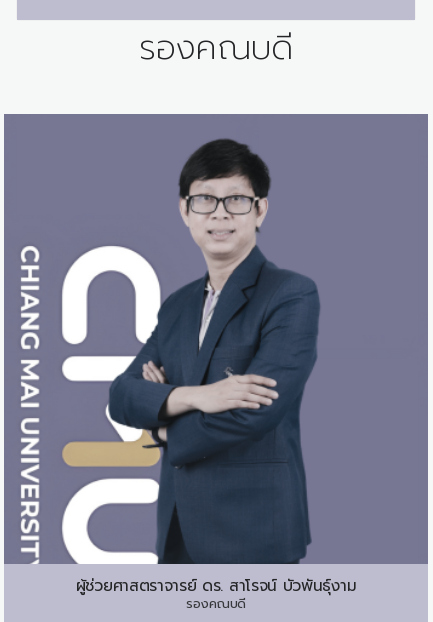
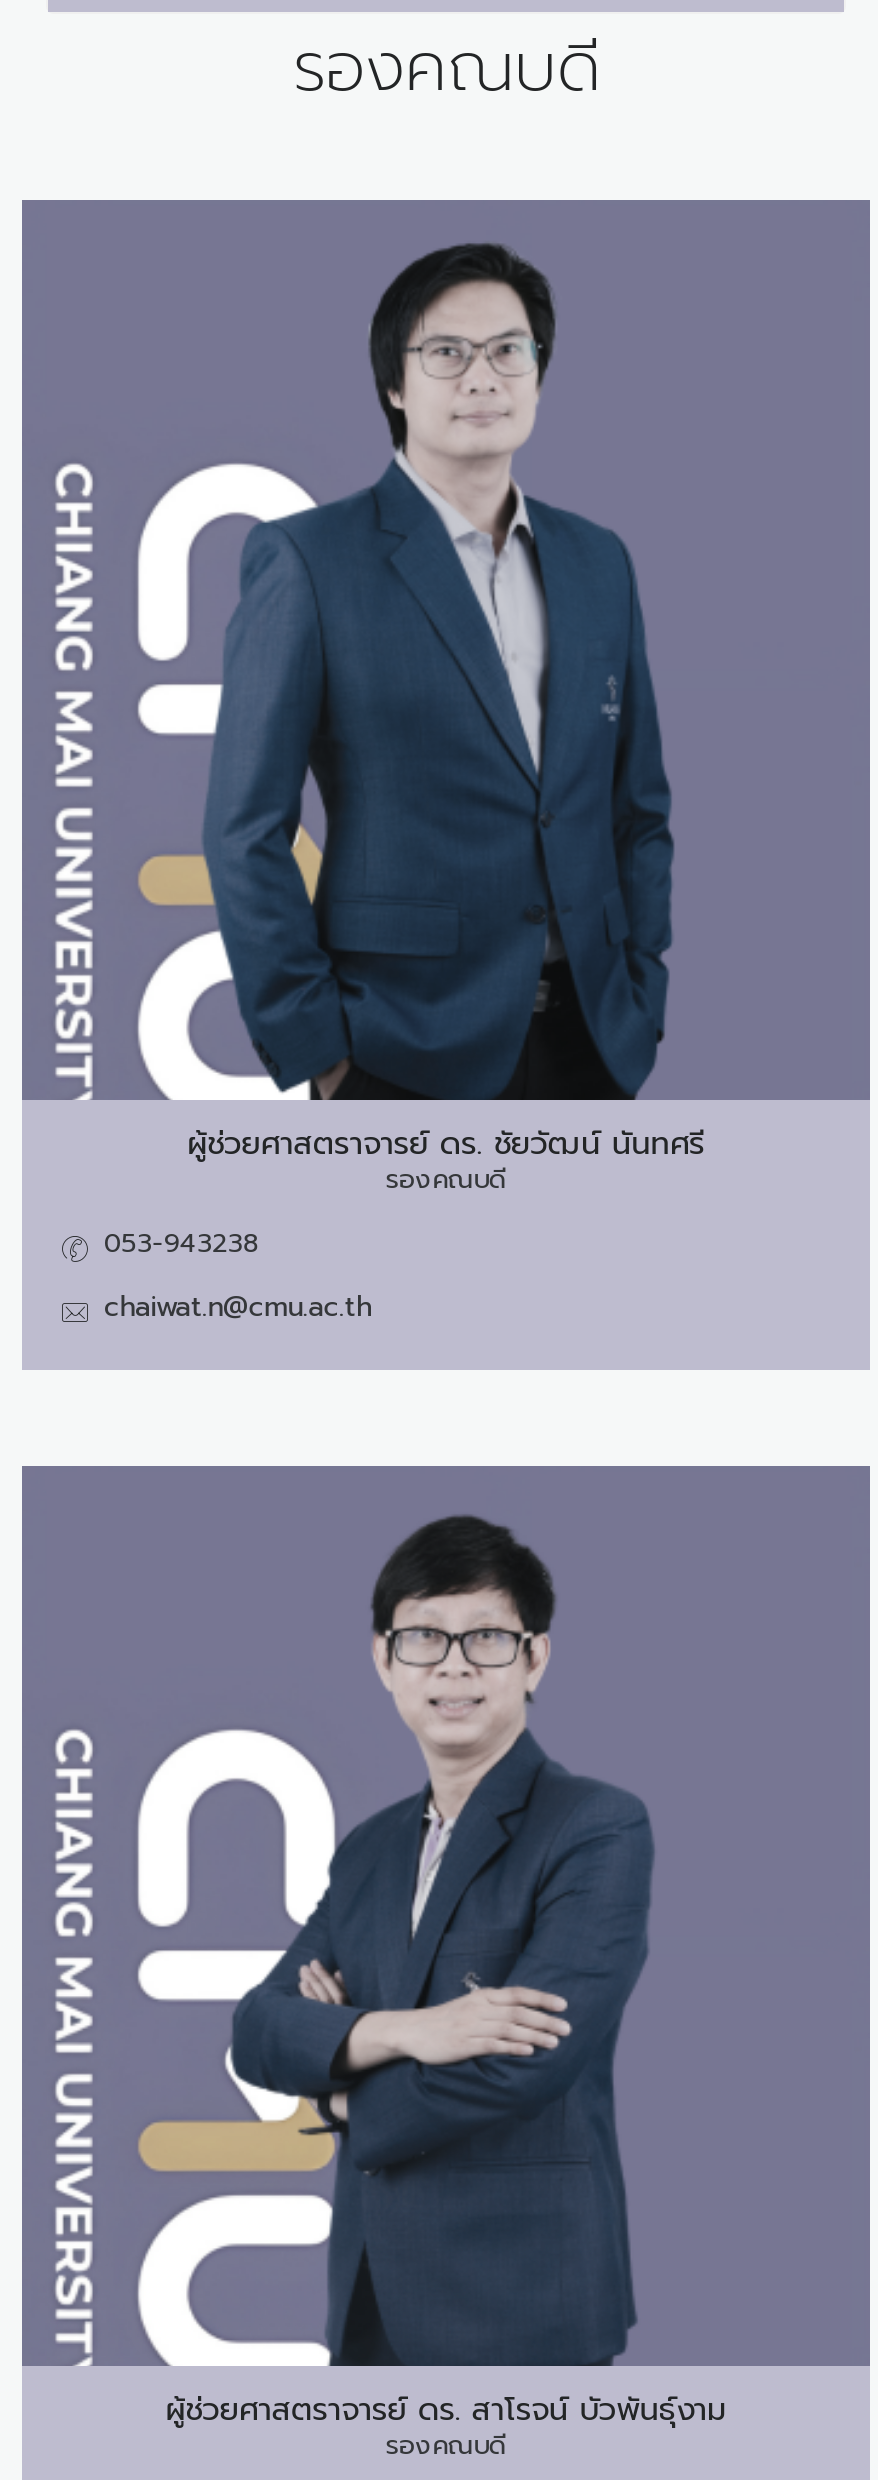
+ [image]
+ ผู้ช่วยศาสตราจารย์ ดร. ชัยวัฒน์ นันทศรี
+ รองคณบดี
+ 053-943238
+ chaiwat.n@cmu.ac.th
